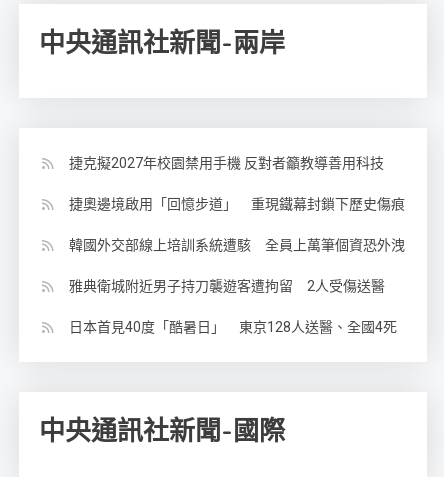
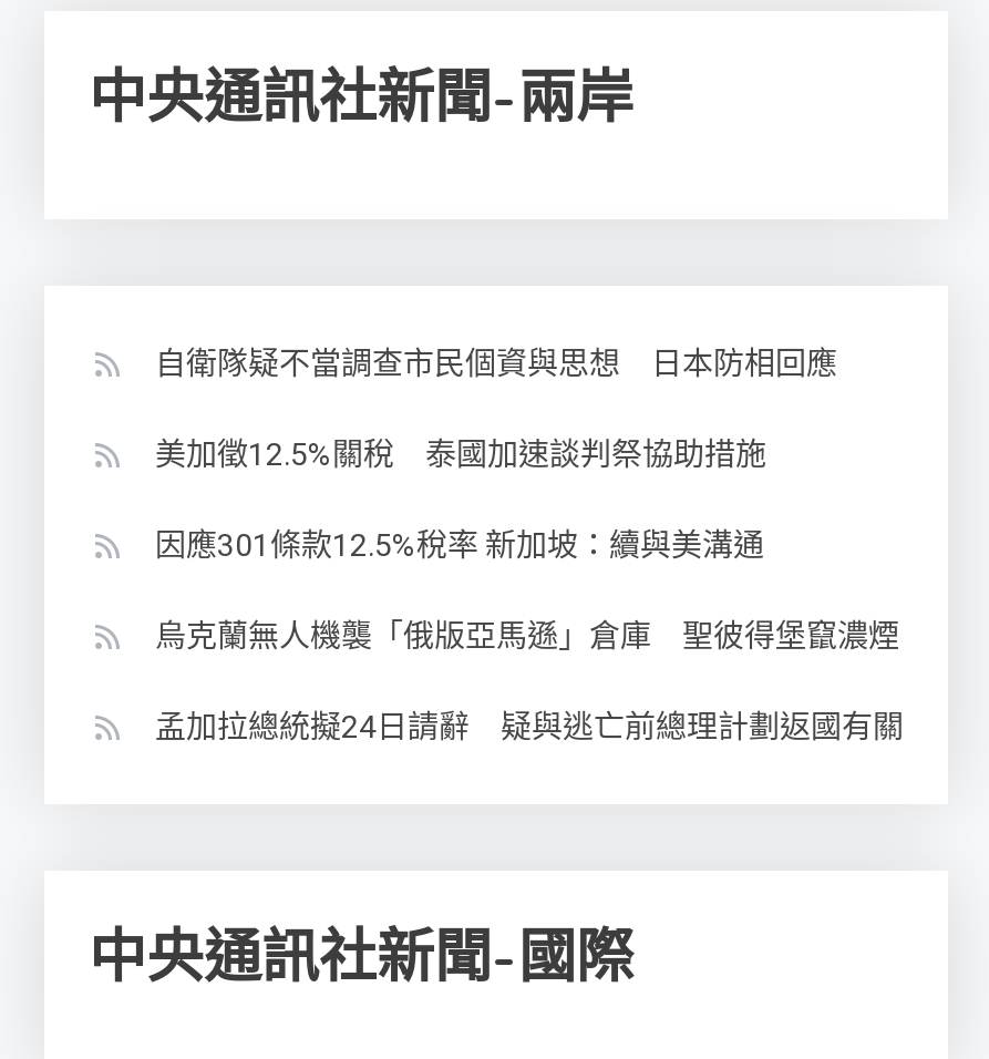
- 捷克擬2027年校園禁用手機 反對者籲教導善用科技
+ 自衛隊疑不當調查市民個資與思想 日本防相回應

- 捷奧邊境啟用「回憶步道」 重現鐵幕封鎖下歷史傷痕
+ 美加徵12.5%關稅 泰國加速談判祭協助措施

- 韓國外交部線上培訓系統遭駭 全員上萬筆個資恐外洩
+ 因應301條款12.5%稅率 新加坡：續與美溝通

- 雅典衛城附近男子持刀襲遊客遭拘留 2人受傷送醫
+ 烏克蘭無人機襲「俄版亞馬遜」倉庫 聖彼得堡竄濃煙

- 日本首見40度「酷暑日」 東京128人送醫、全國4死
+ 孟加拉總統擬24日請辭 疑與逃亡前總理計劃返國有關
